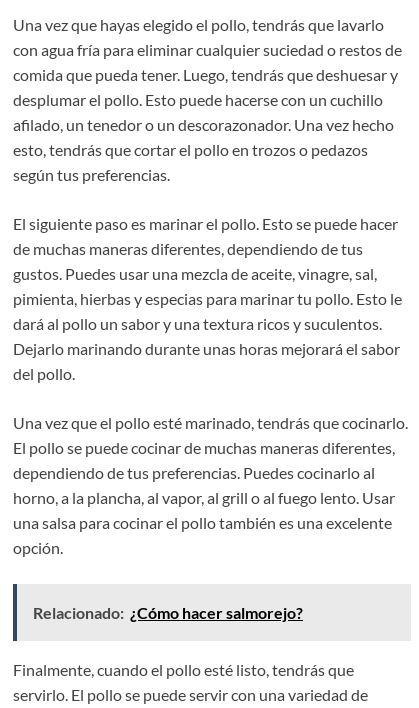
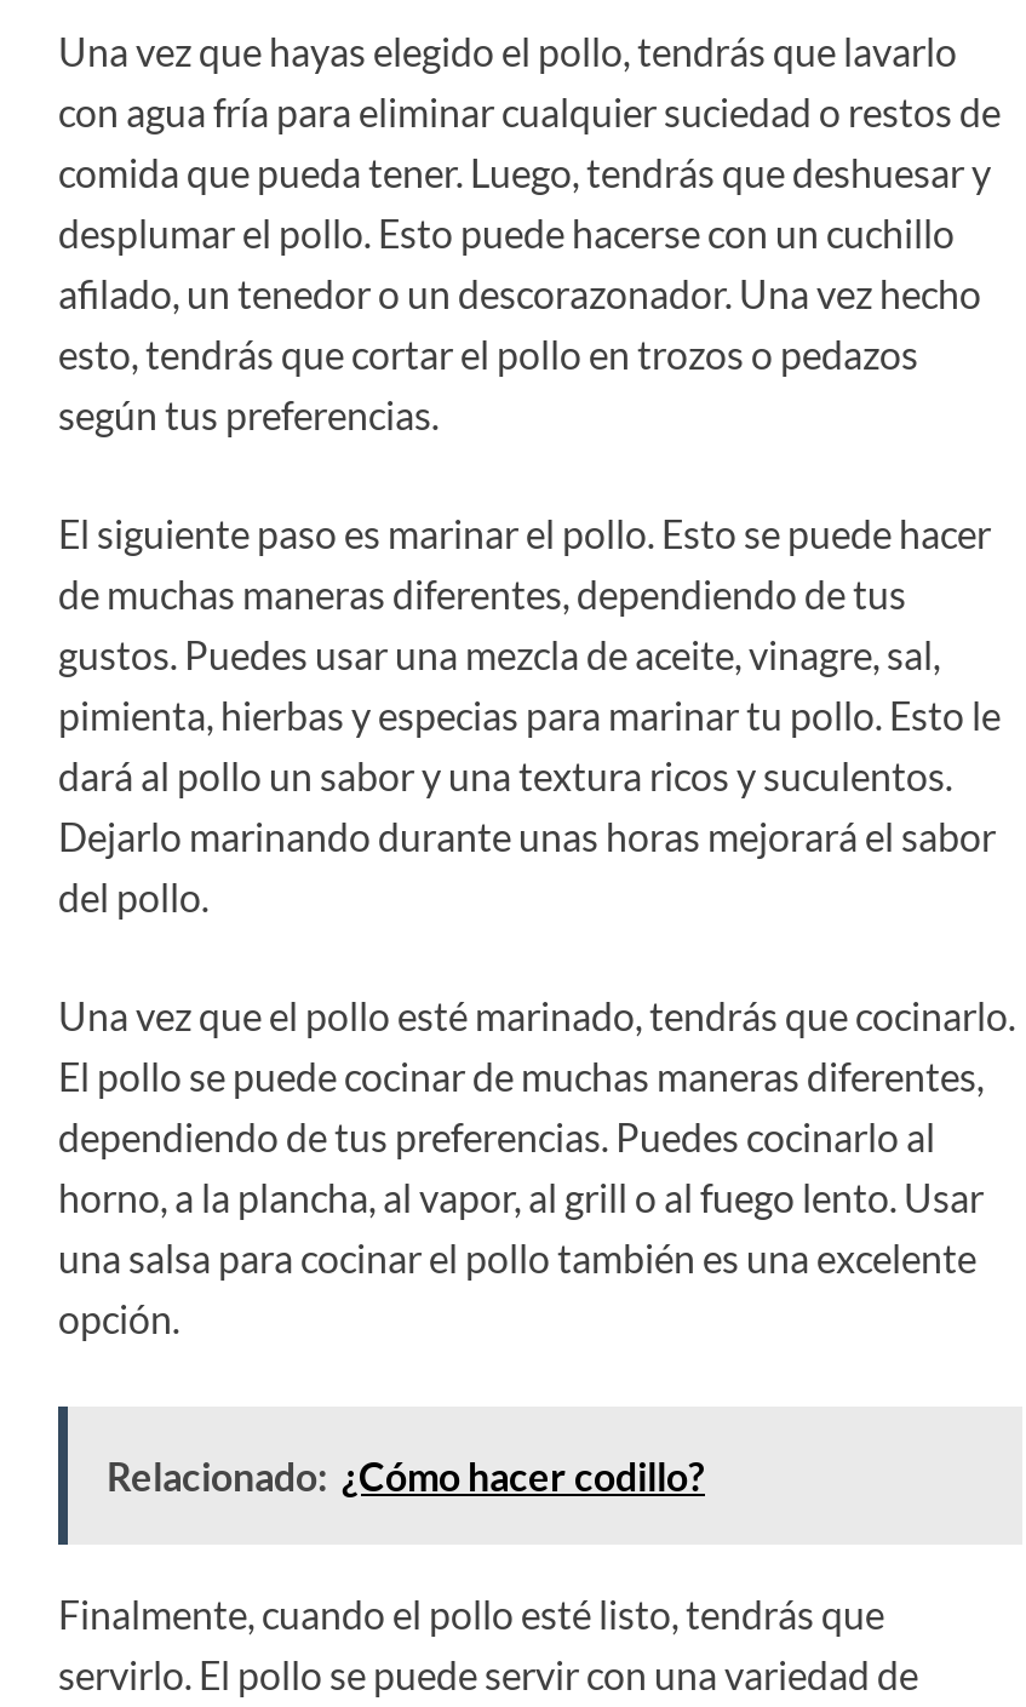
- Relacionado: ¿Cómo hacer salmorejo?
+ Relacionado: ¿Cómo hacer codillo?
